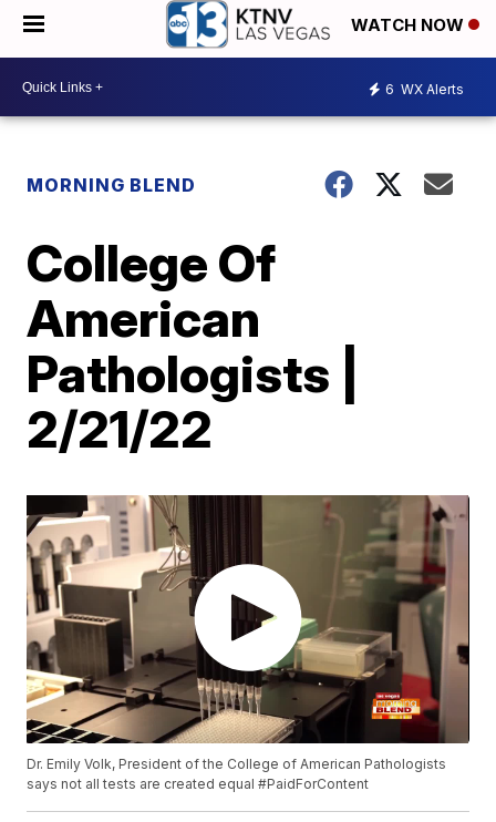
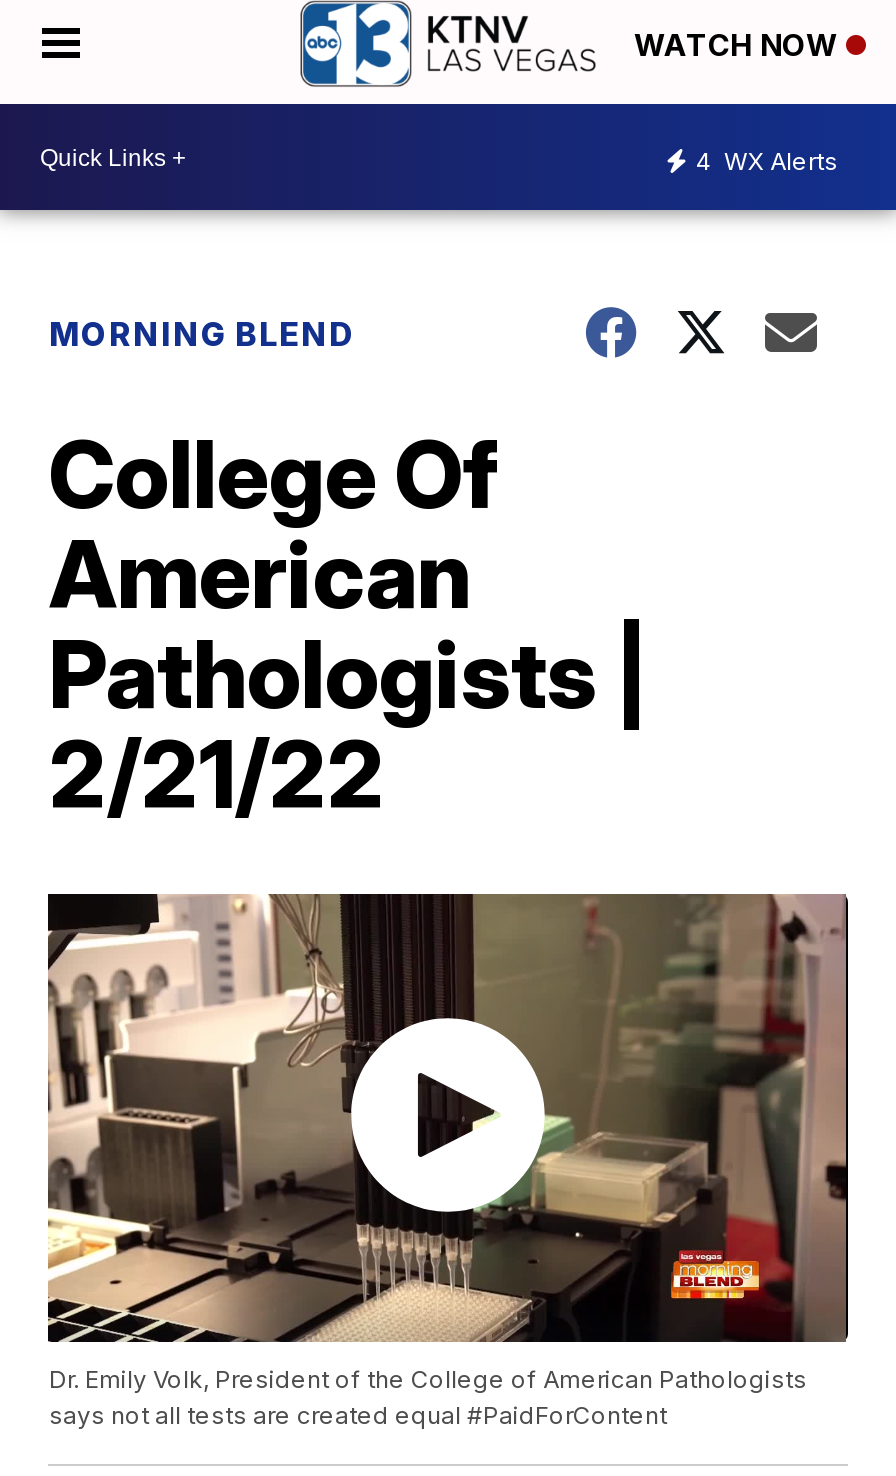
- 6 WX Alerts
+ 4 WX Alerts
